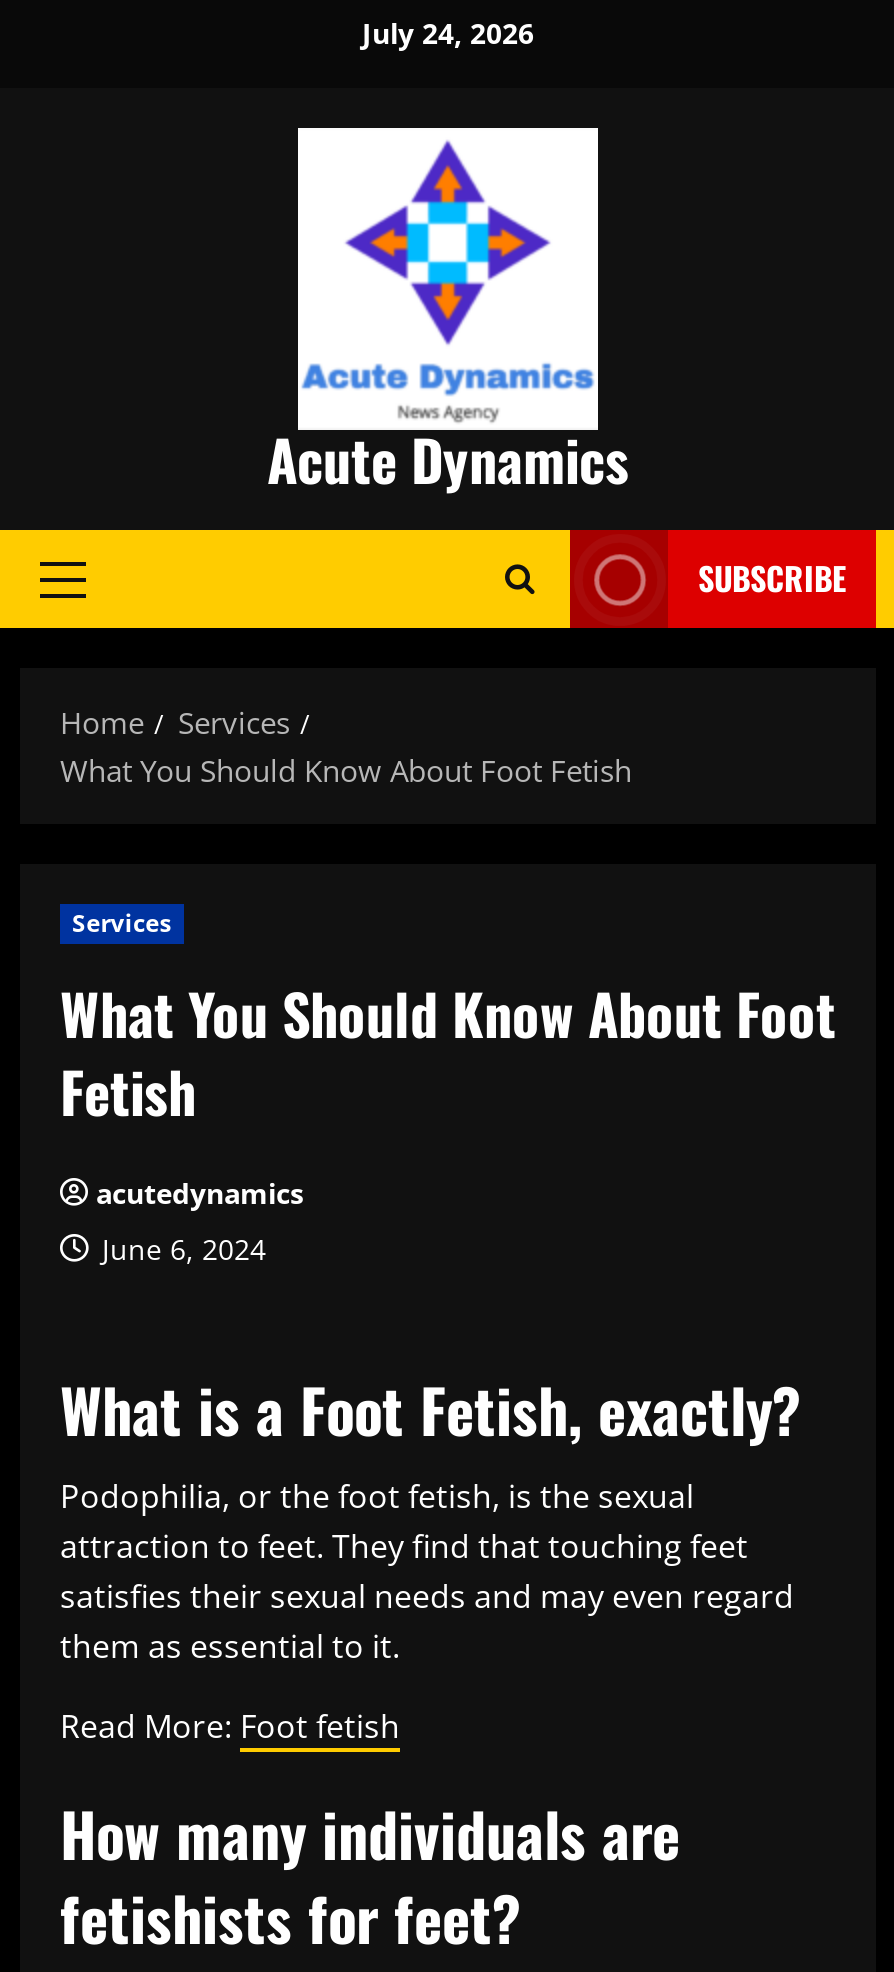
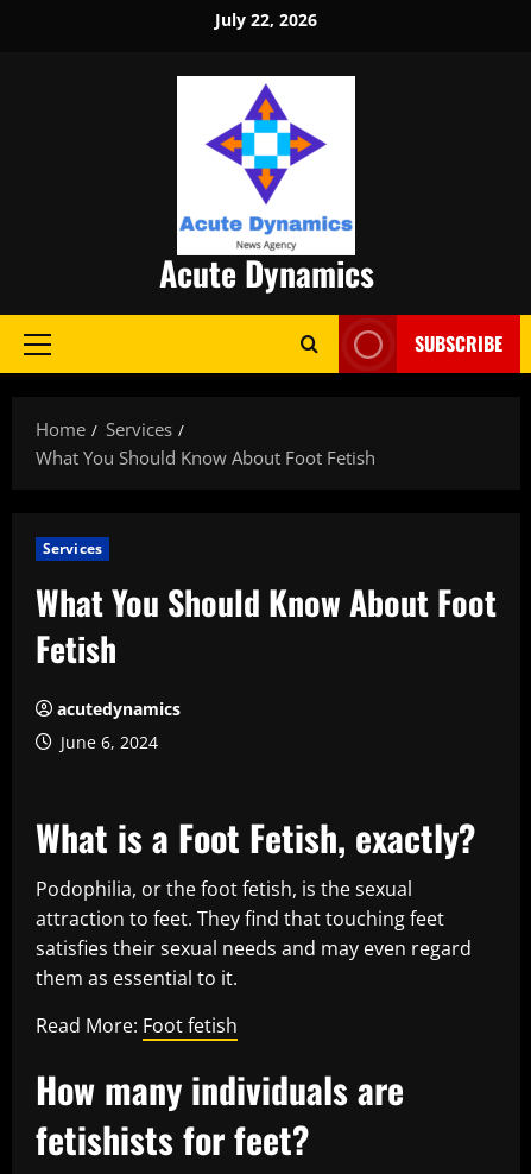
- July 24, 2026
+ July 22, 2026
